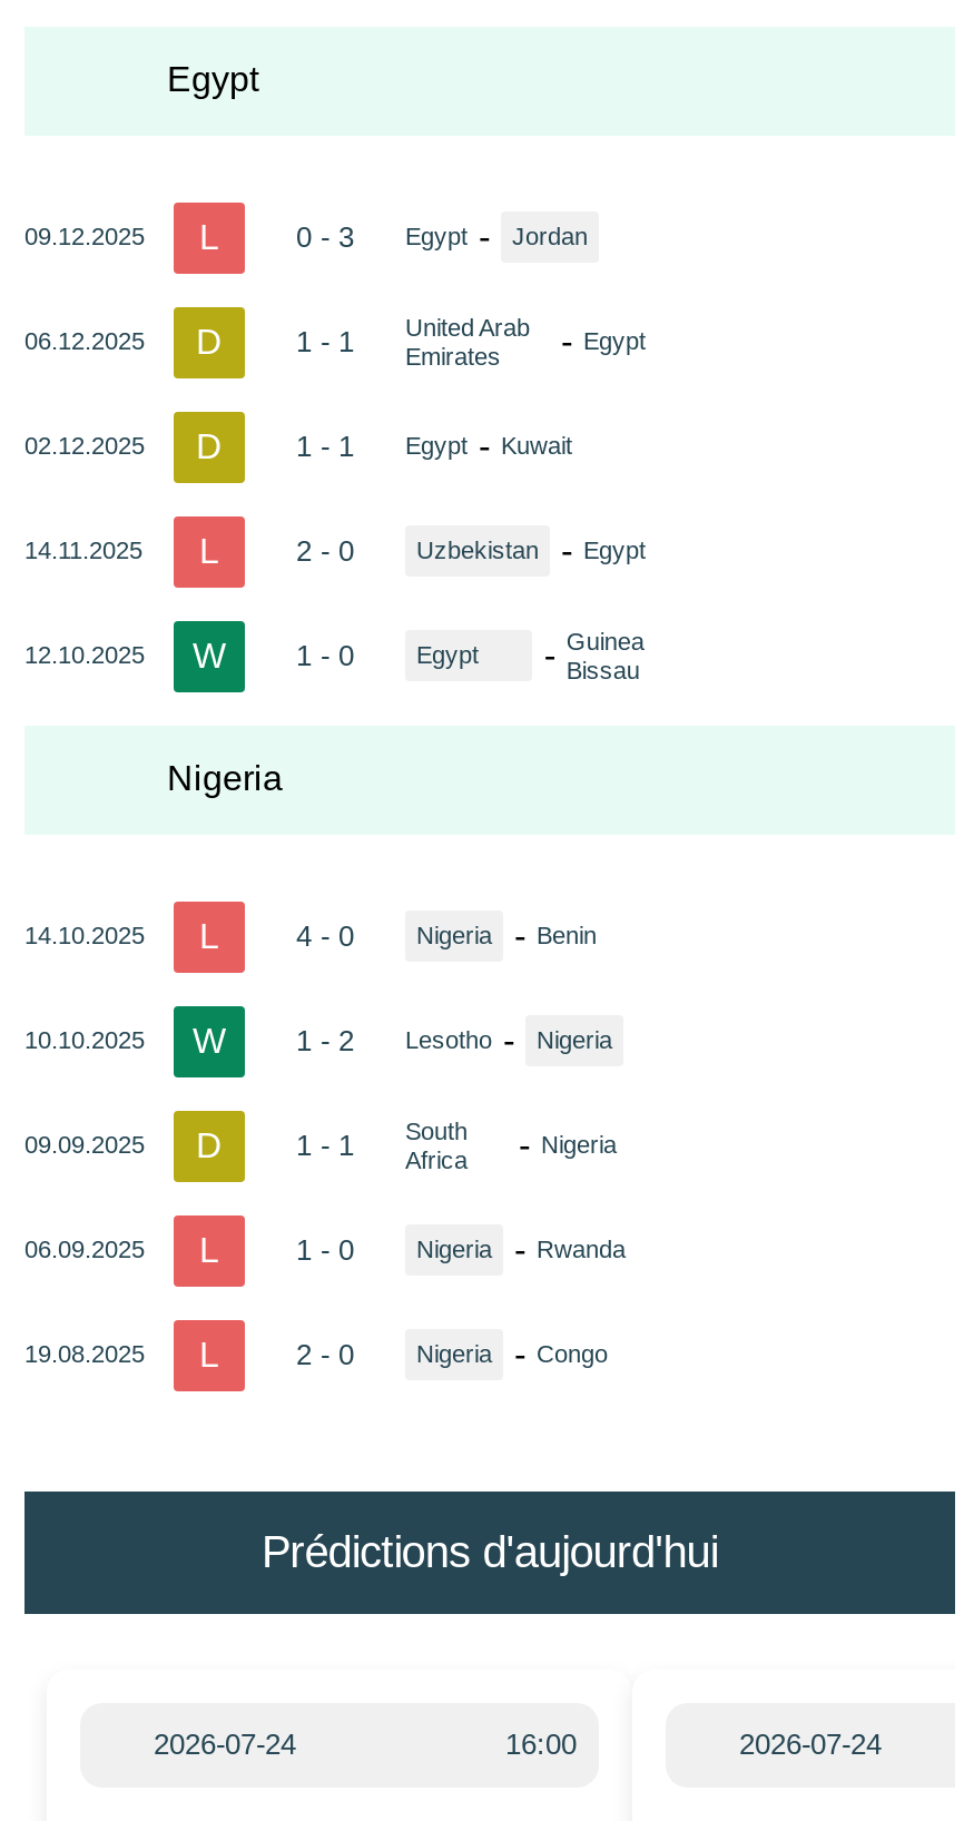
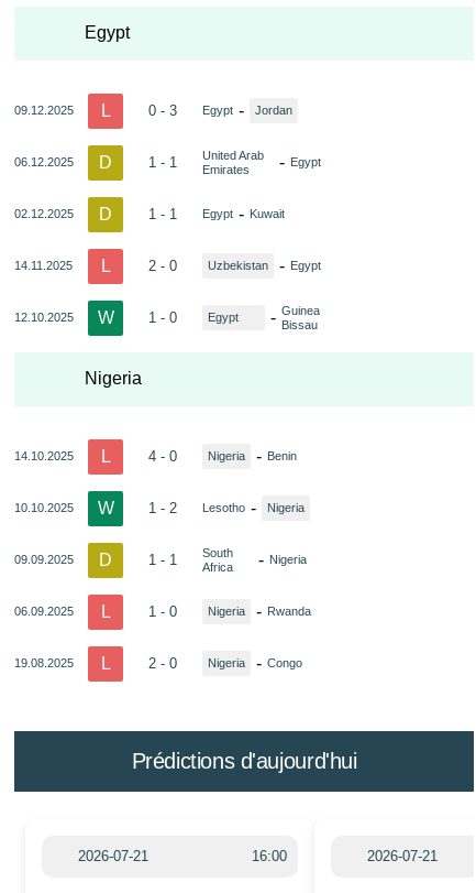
- 2026-07-24
+ 2026-07-21

- 2026-07-24
+ 2026-07-21
